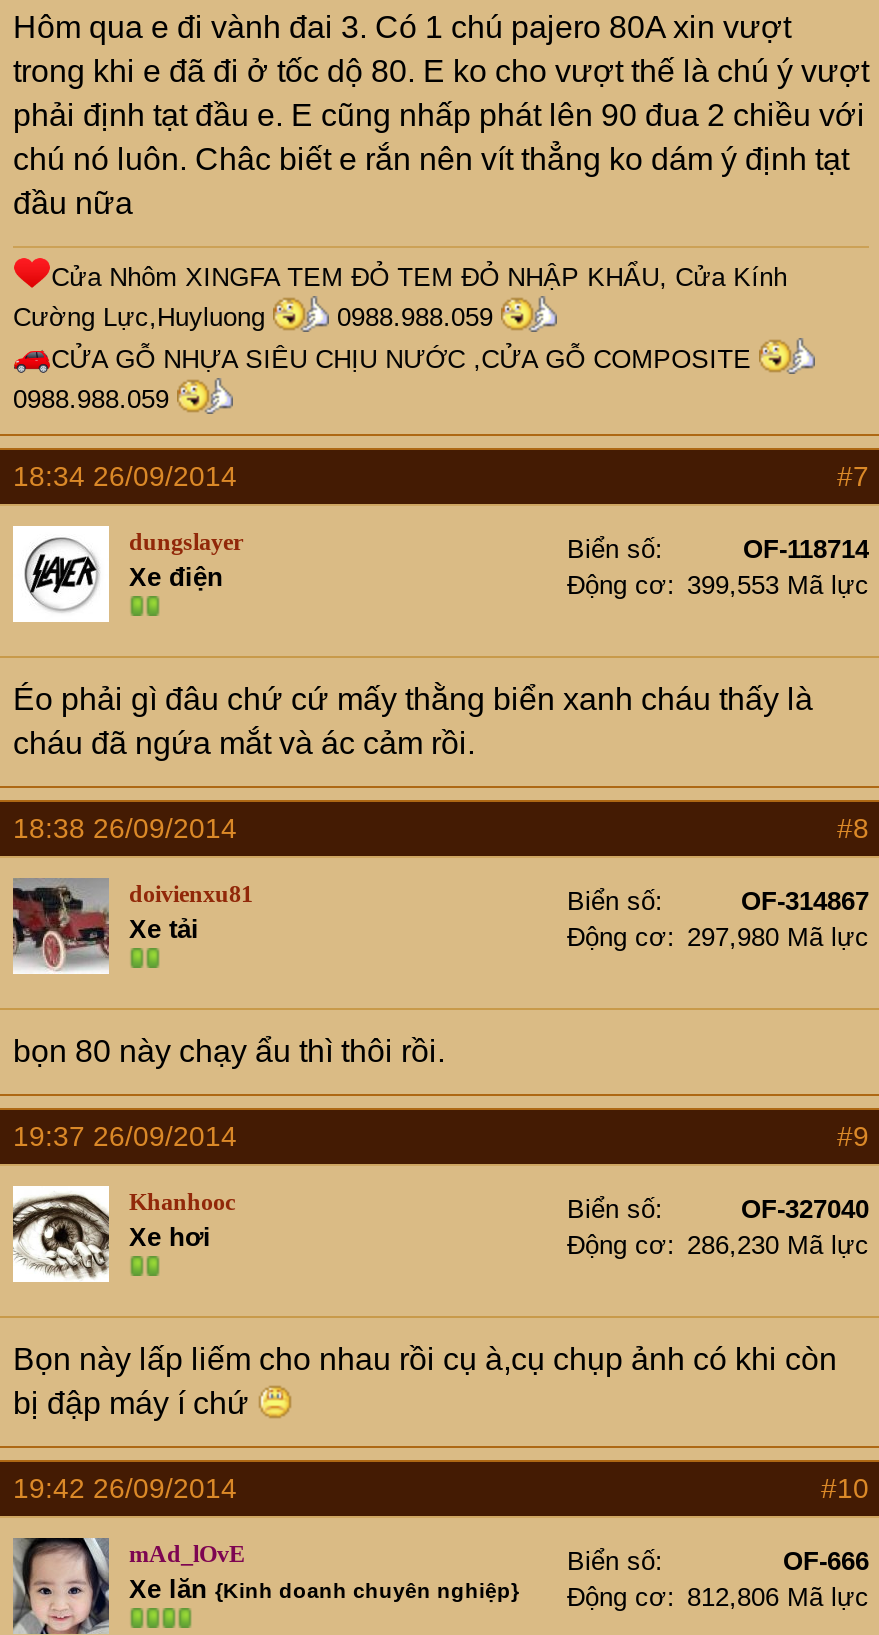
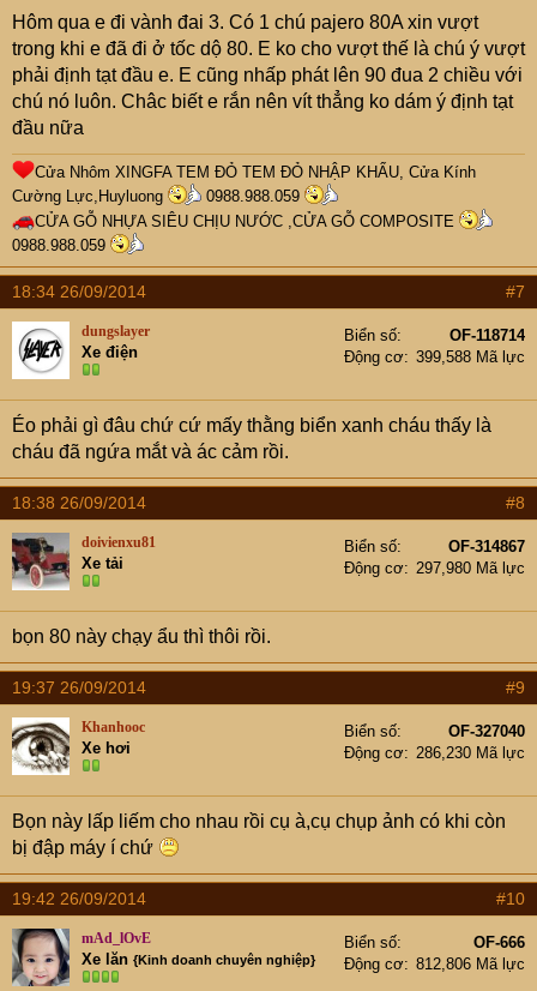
- Động cơ 399,553 Mã lực
+ Động cơ 399,588 Mã lực
